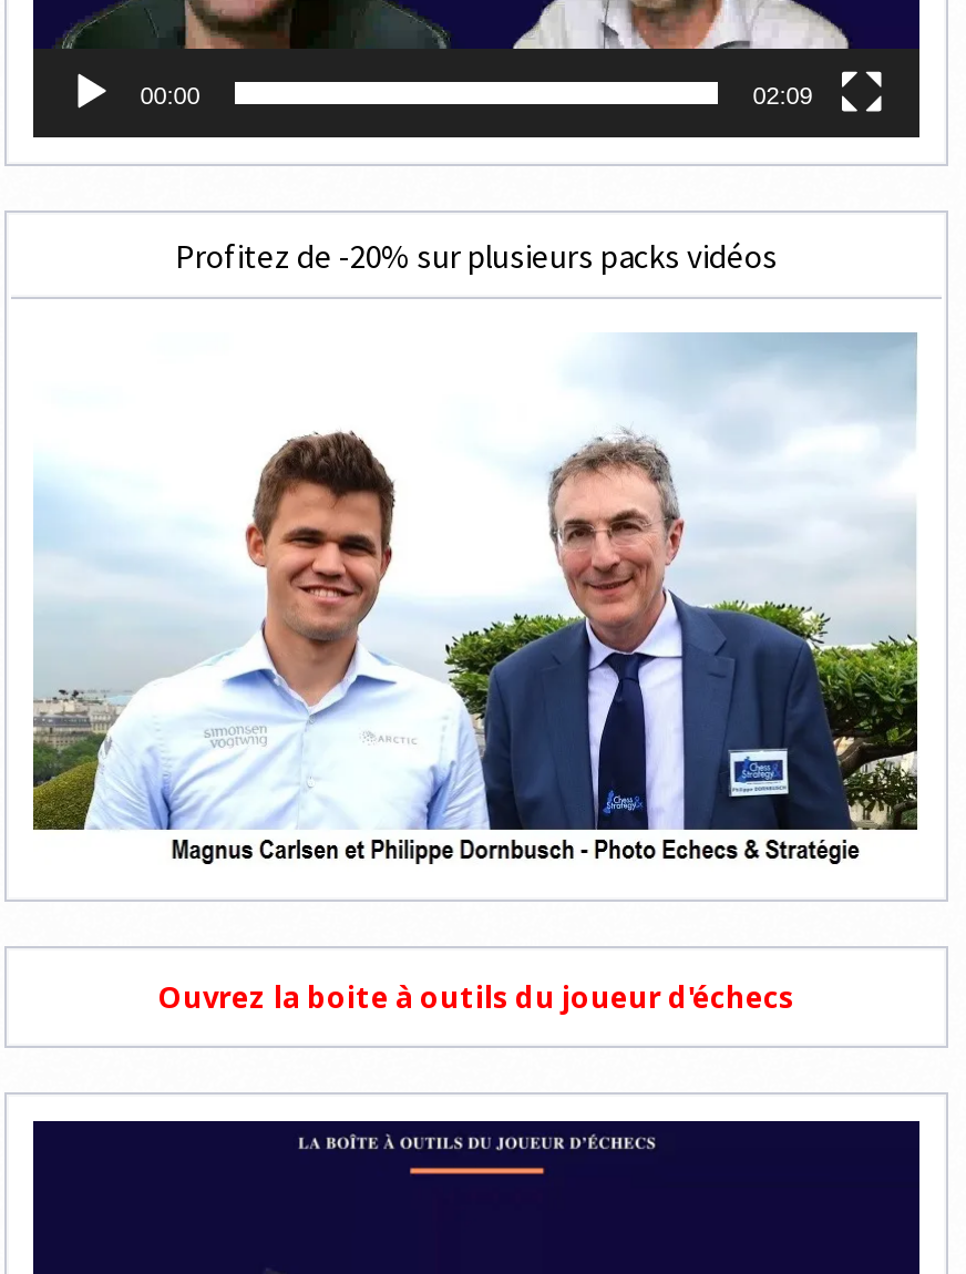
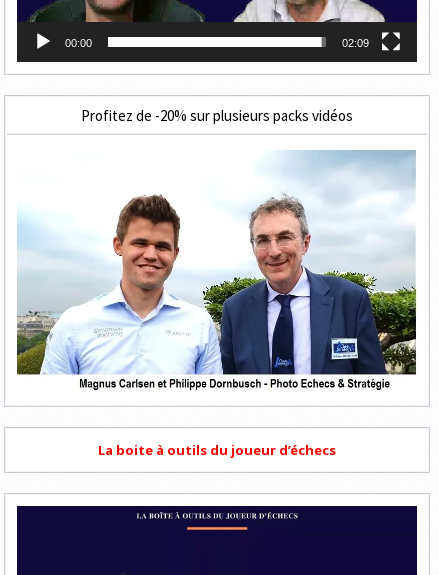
- Ouvrez la boite à outils du joueur d'échecs
+ La boite à outils du joueur d’échecs
